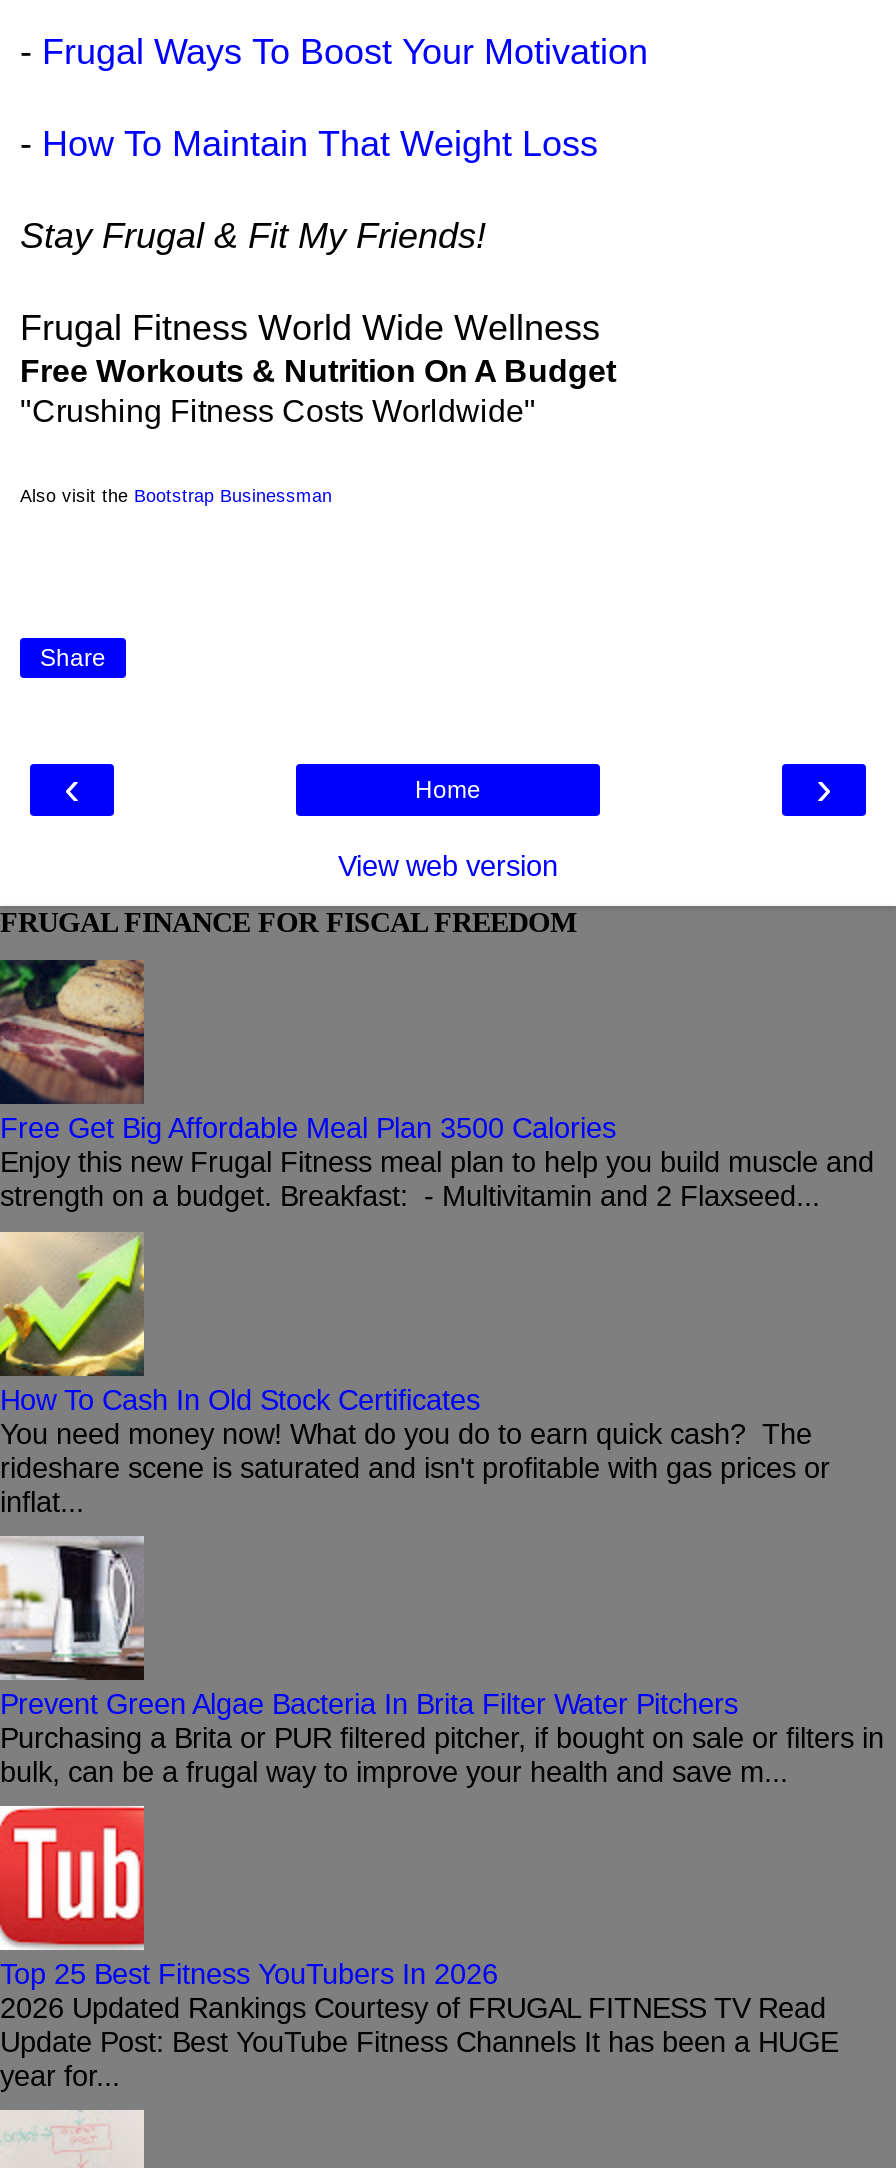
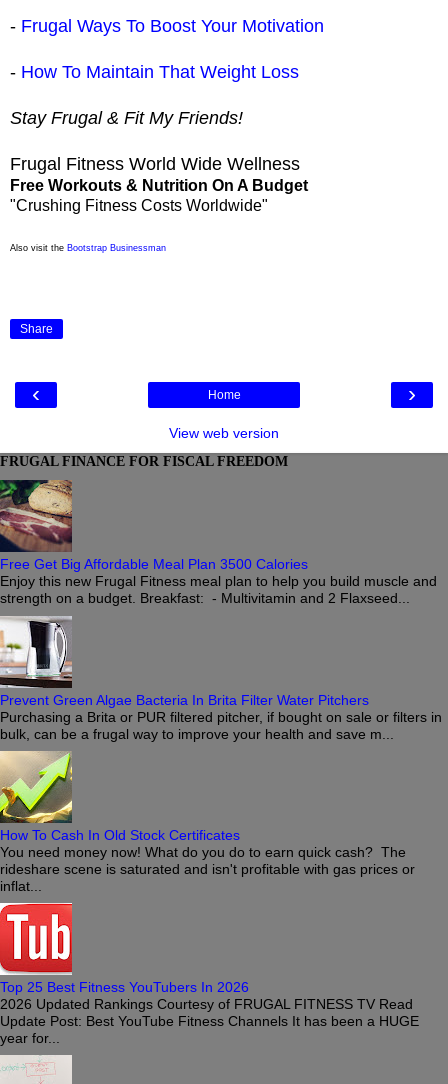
moved down: [image] | How To Cash In Old Stock Certificates | You need money now! What do you do to earn quick cash? The | rideshare scene is saturated and isn't profitable with gas prices or | inflat...

moved up: [image] | Prevent Green Algae Bacteria In Brita Filter Water Pitchers | Purchasing a Brita or PUR filtered pitcher, if bought on sale or filters in | bulk, can be a frugal way to improve your health and save m...
